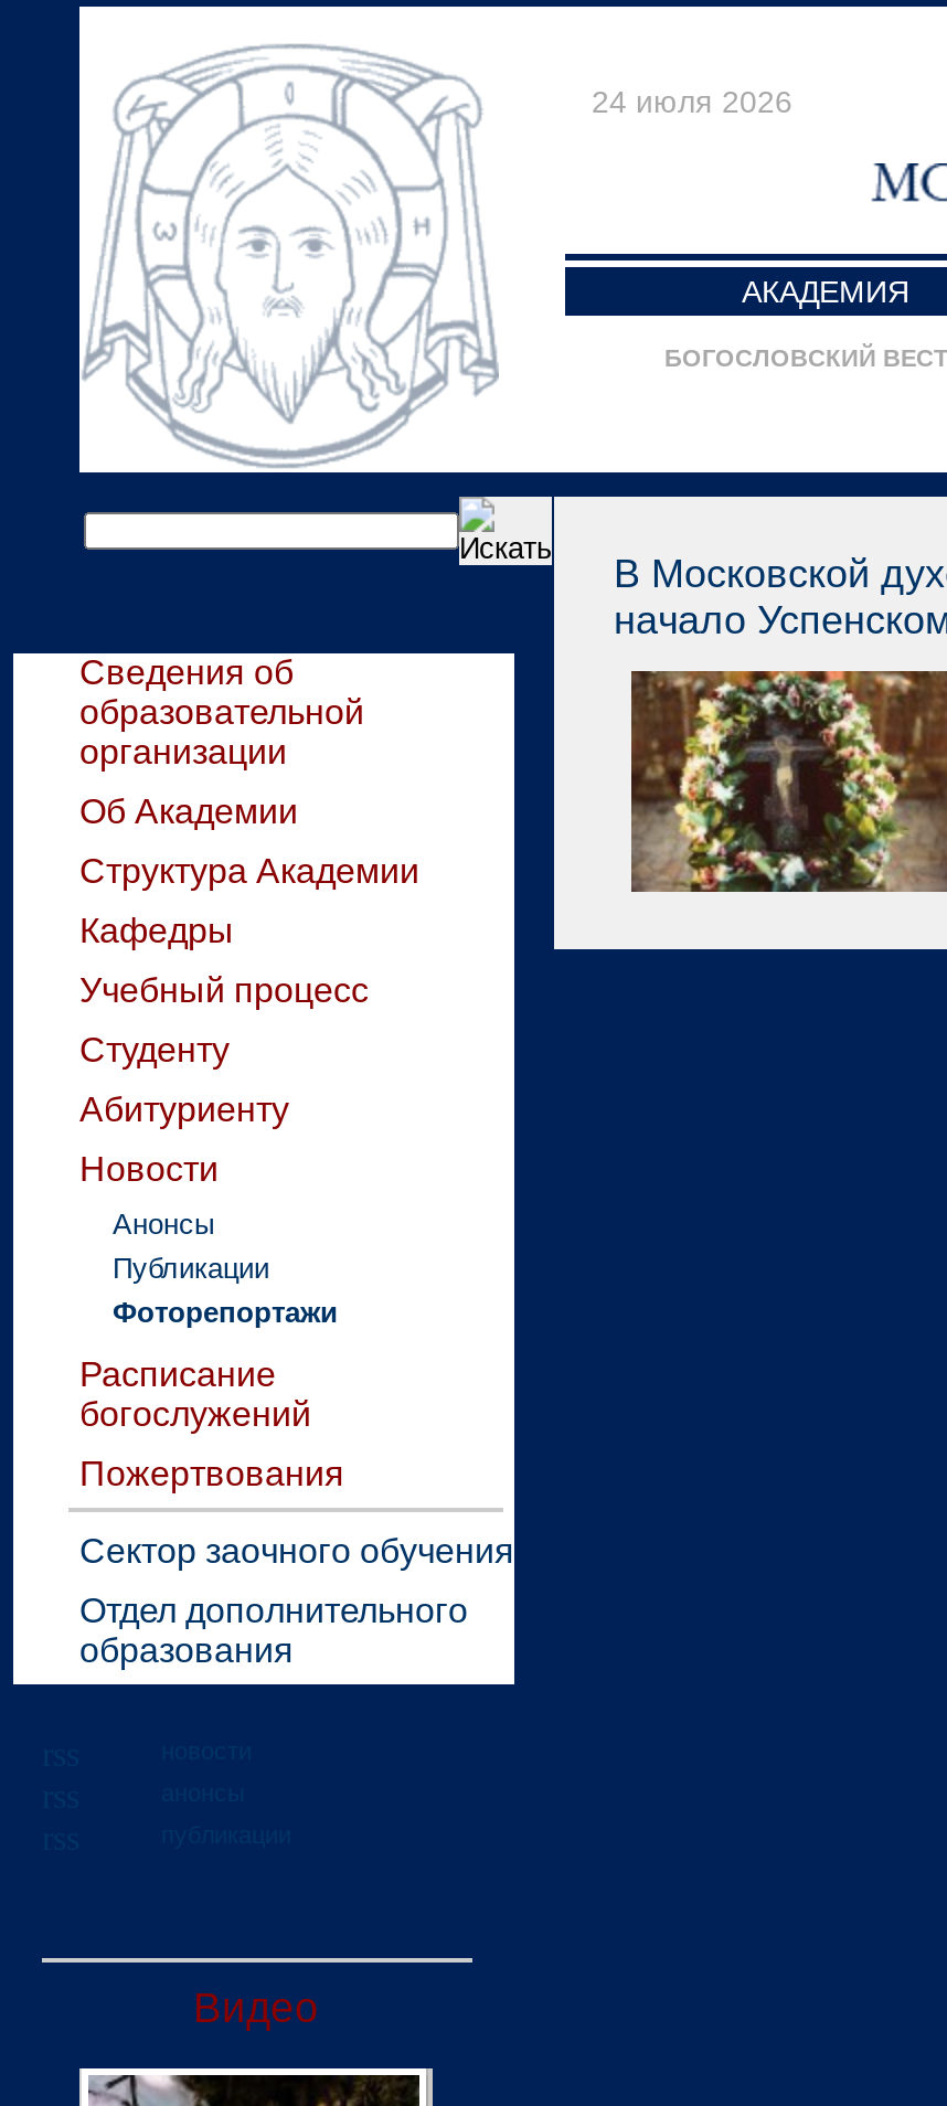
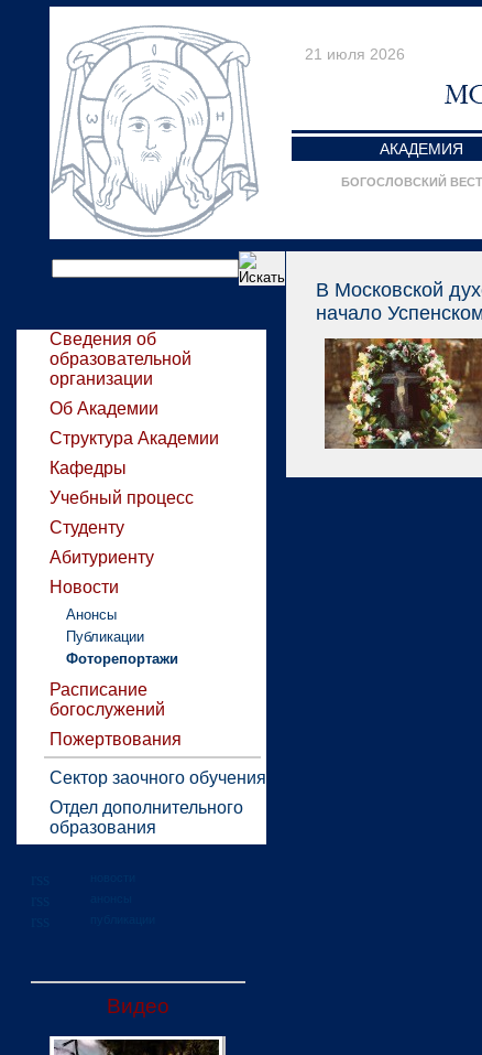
- 24 июля 2026
+ 21 июля 2026
